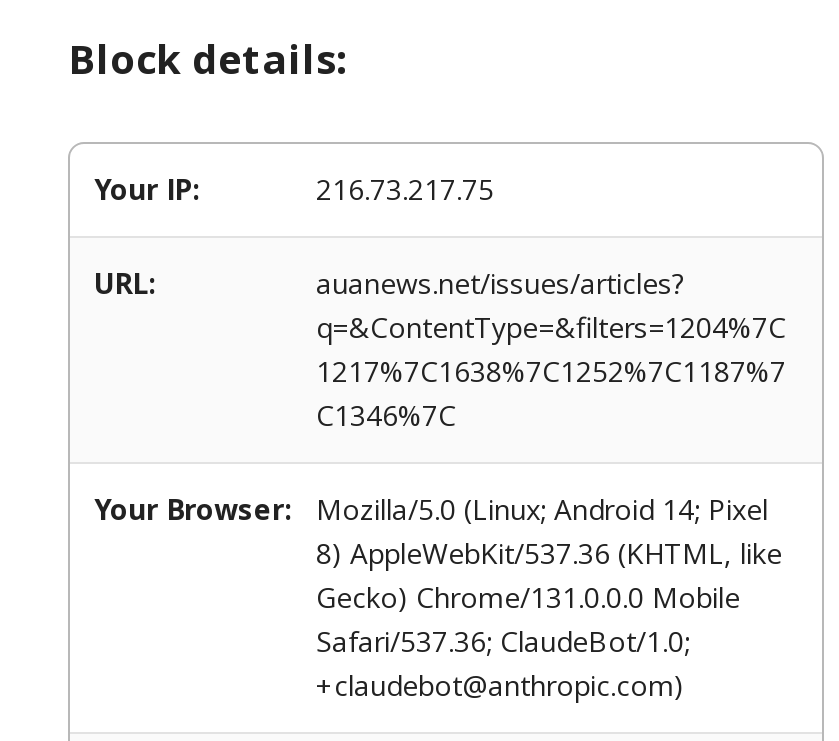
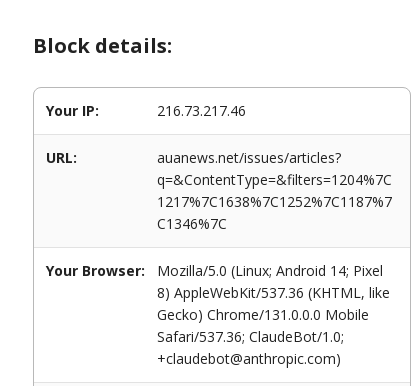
- 216.73.217.75
+ 216.73.217.46
